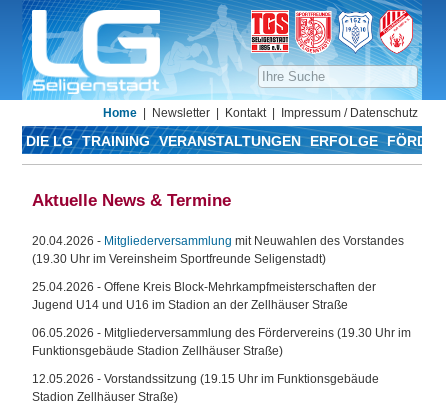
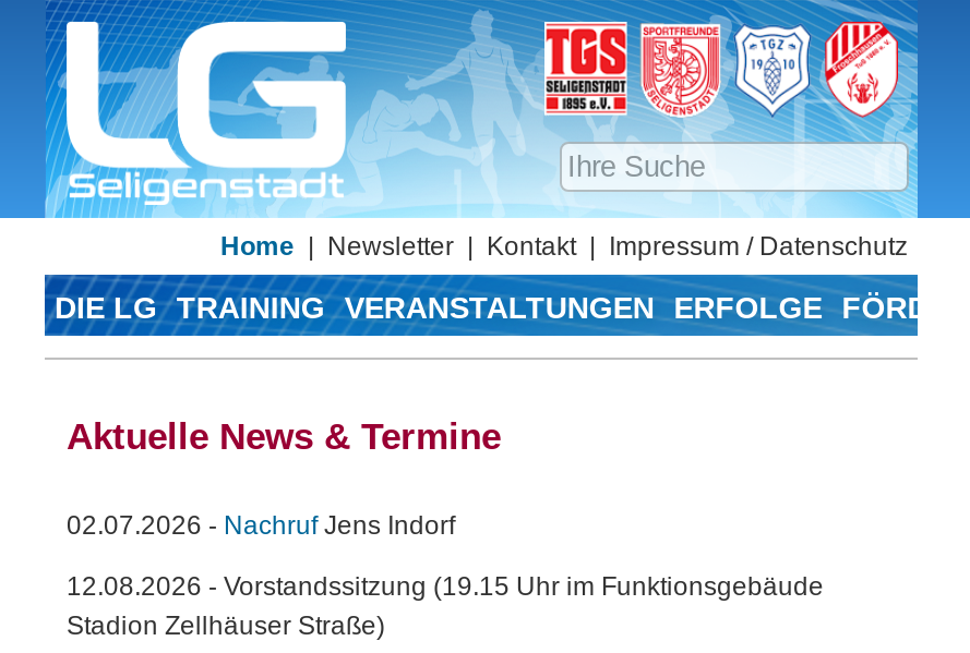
- 20.04.2026 - Mitgliederversammlung mit Neuwahlen des Vorstandes
- (19.30 Uhr im Vereinsheim Sportfreunde Seligenstadt)
- 25.04.2026 - Offene Kreis Block-Mehrkampfmeisterschaften der
- Jugend U14 und U16 im Stadion an der Zellhäuser Straße
- 06.05.2026 - Mitgliederversammlung des Fördervereins (19.30 Uhr im
- Funktionsgebäude Stadion Zellhäuser Straße)
- 12.05.2026 - Vorstandssitzung (19.15 Uhr im Funktionsgebäude
+ 02.07.2026 - Nachruf Jens Indorf
+ 12.08.2026 - Vorstandssitzung (19.15 Uhr im Funktionsgebäude
